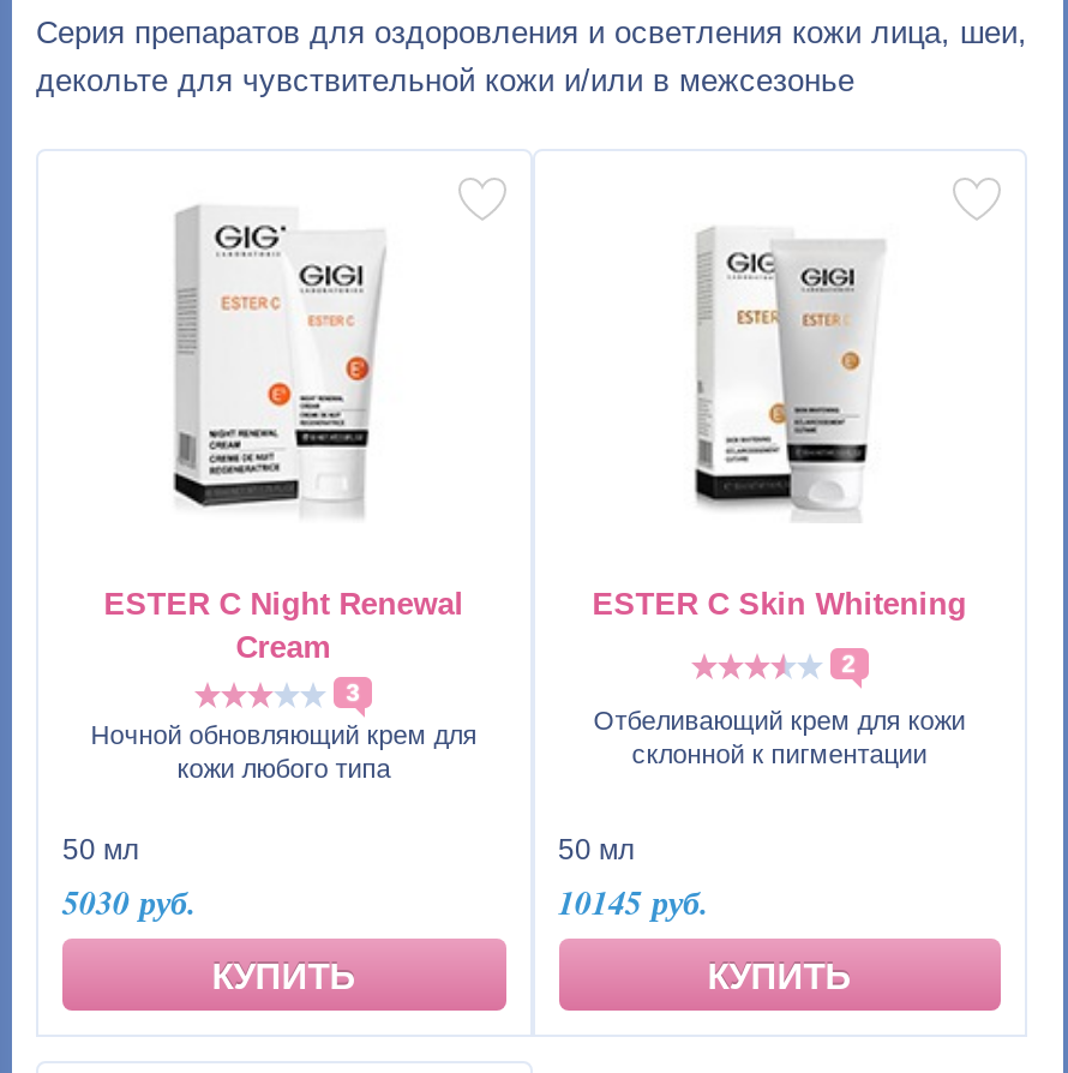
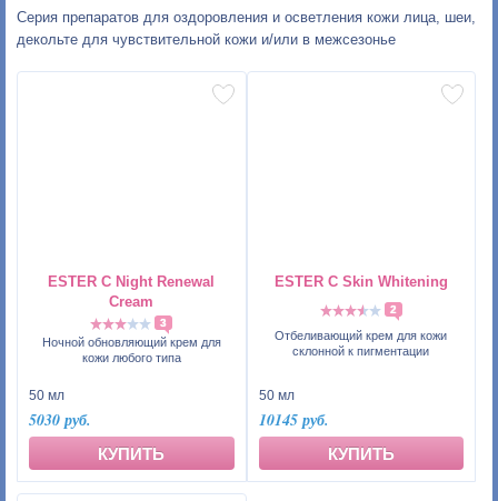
- [image]

- [image]
